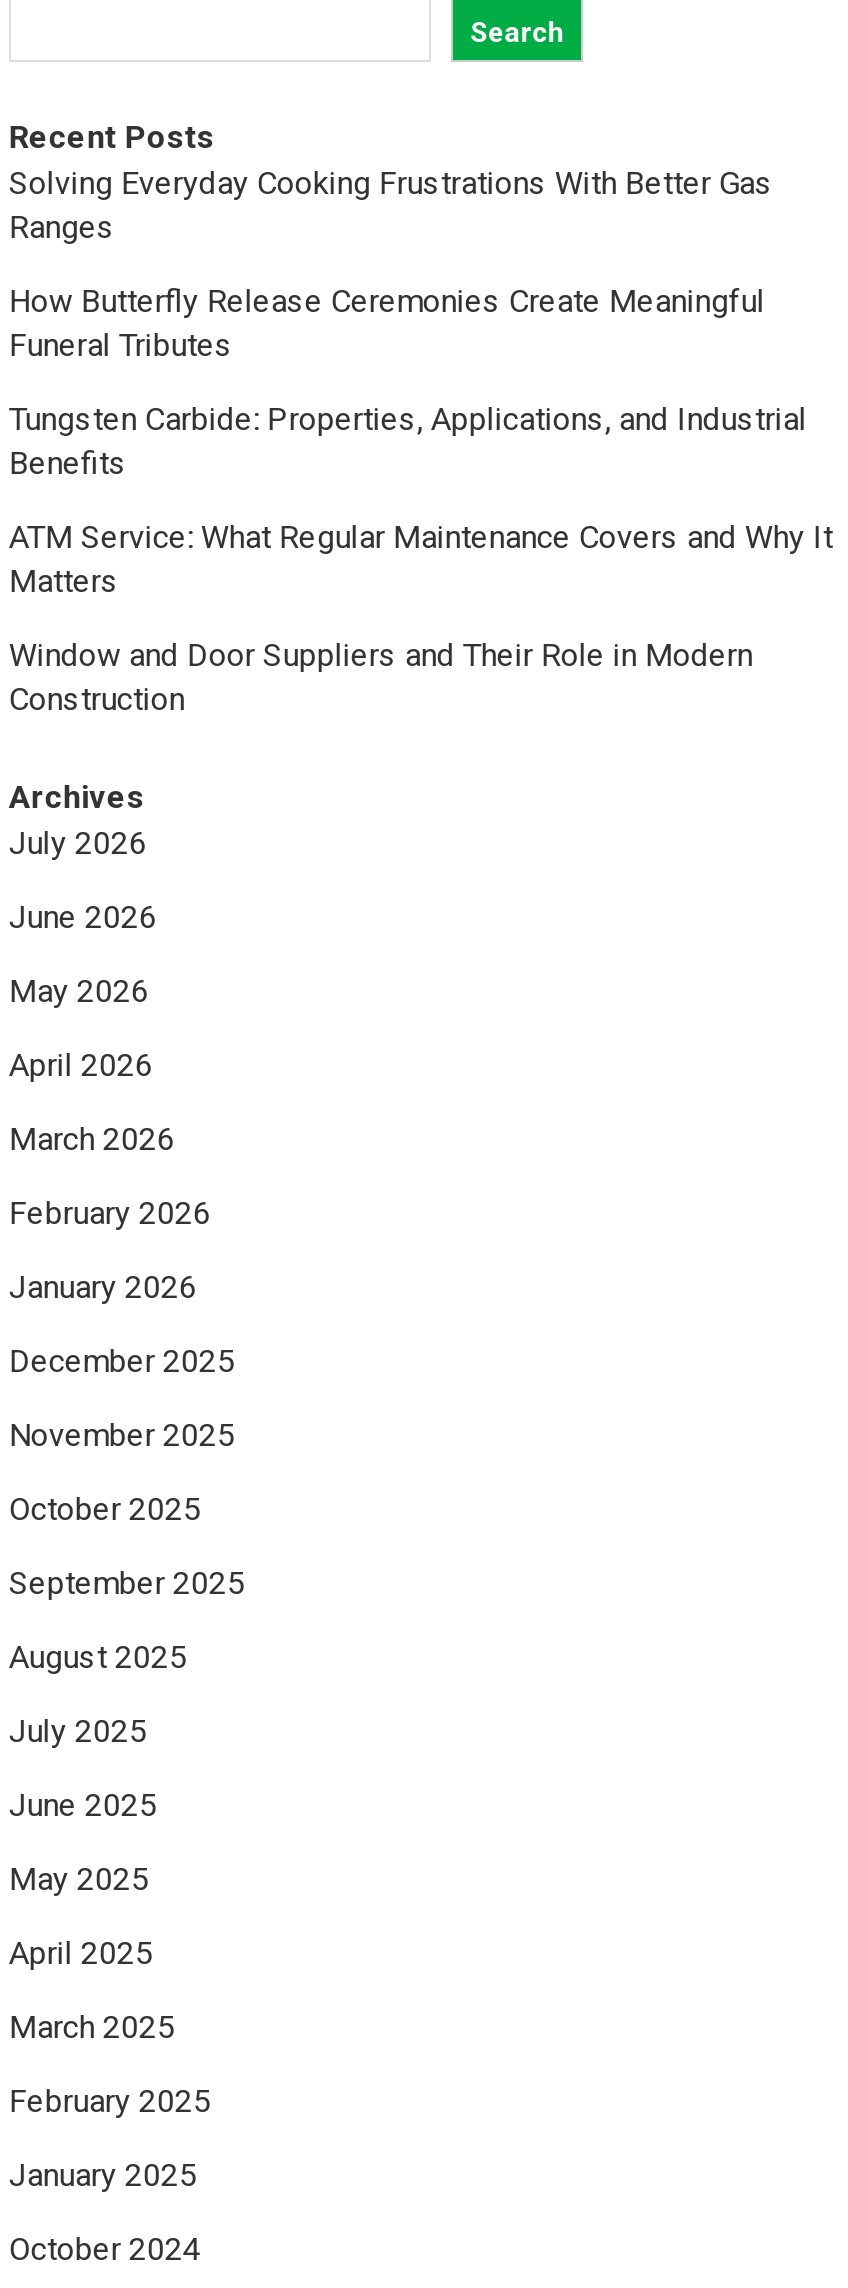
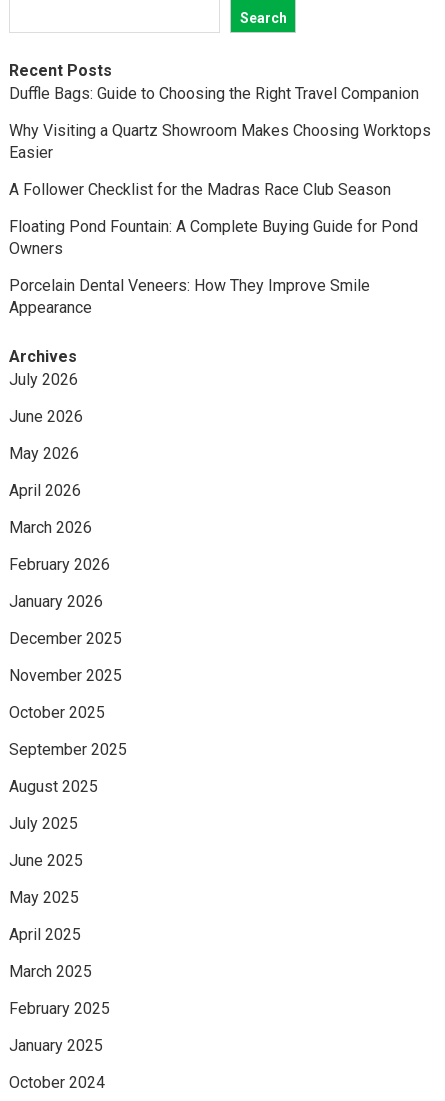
- Solving Everyday Cooking Frustrations With Better Gas
- Ranges
+ Duffle Bags: Guide to Choosing the Right Travel Companion

- How Butterfly Release Ceremonies Create Meaningful
- Funeral Tributes
+ Why Visiting a Quartz Showroom Makes Choosing Worktops
+ Easier

- Tungsten Carbide: Properties, Applications, and Industrial
- Benefits
+ A Follower Checklist for the Madras Race Club Season

- ATM Service: What Regular Maintenance Covers and Why It
- Matters
+ Floating Pond Fountain: A Complete Buying Guide for Pond
+ Owners

- Window and Door Suppliers and Their Role in Modern
- Construction
+ Porcelain Dental Veneers: How They Improve Smile
+ Appearance
